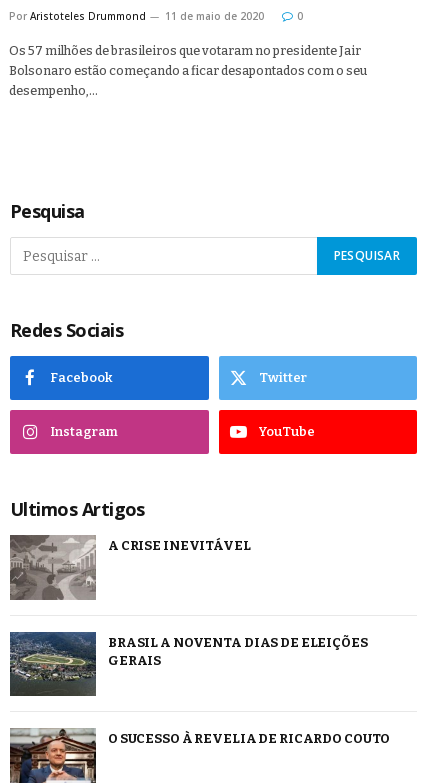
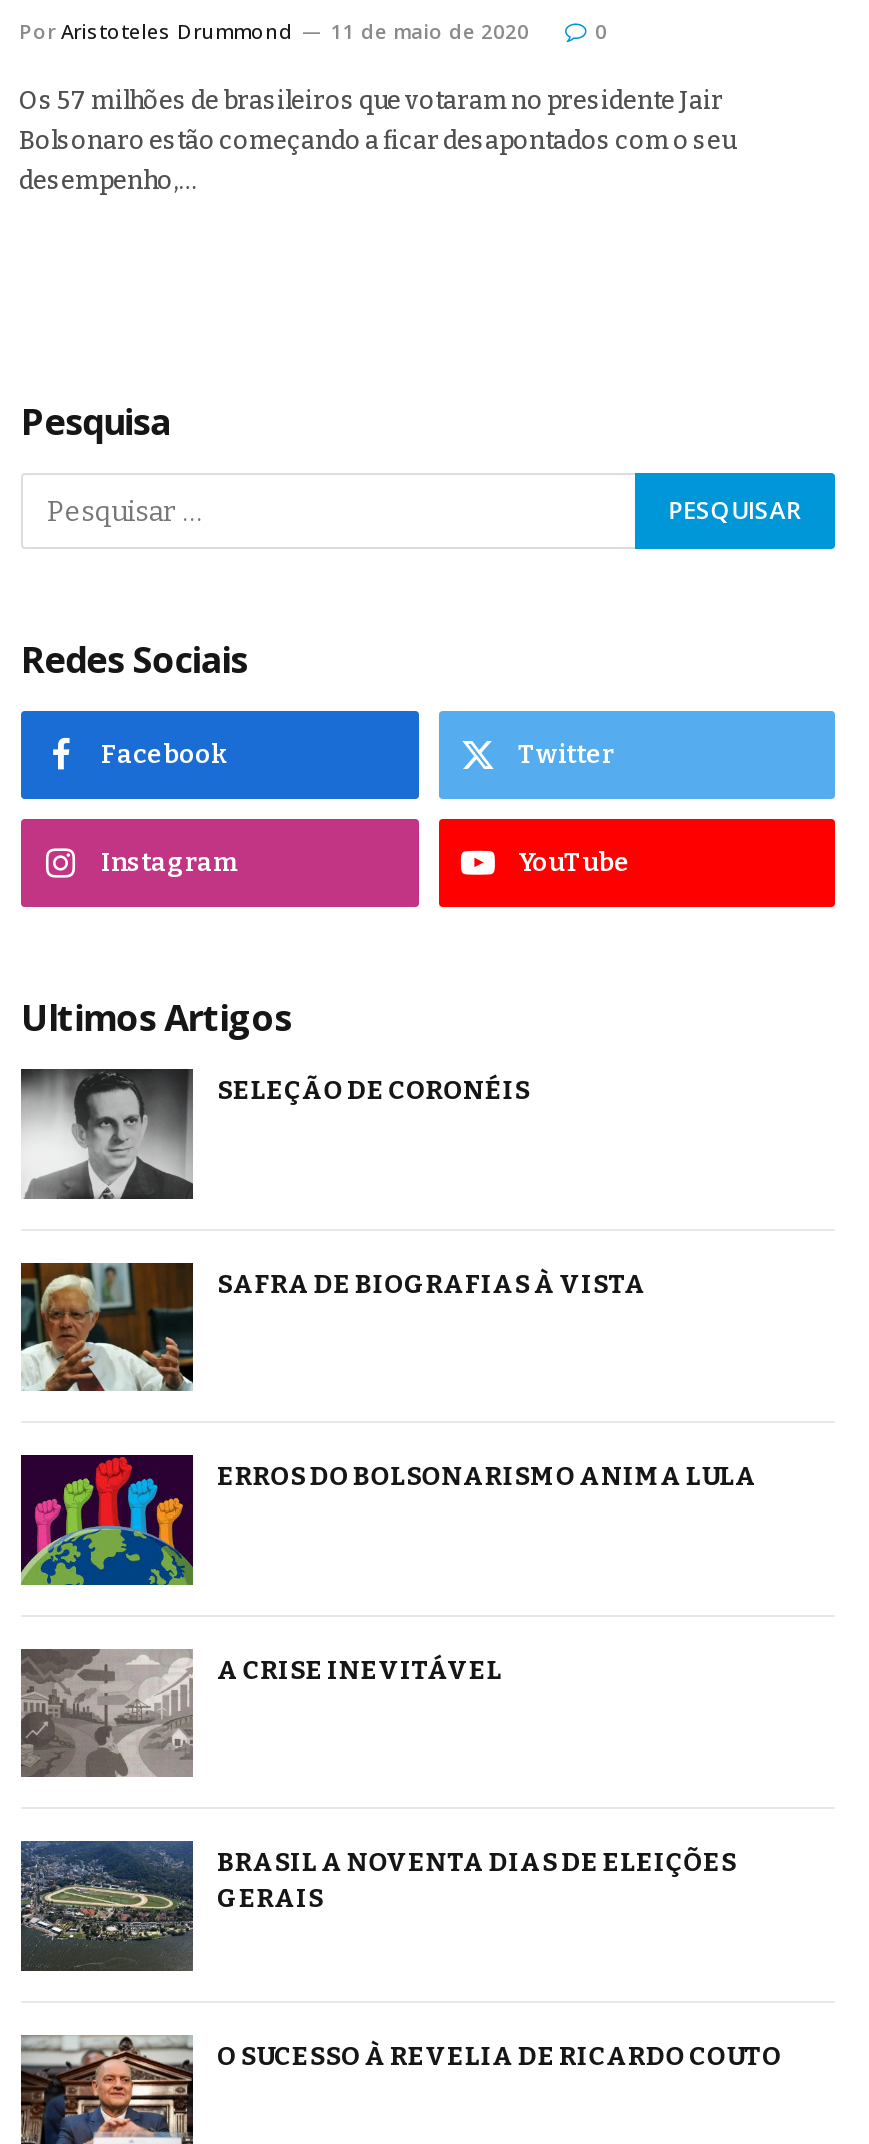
+ [image]
+ SAFRA DE BIOGRAFIAS À VISTA

+ [image]
+ ERROS DO BOLSONARISMO ANIMA LULA

+ [image]
+ SELEÇÃO DE CORONÉIS
